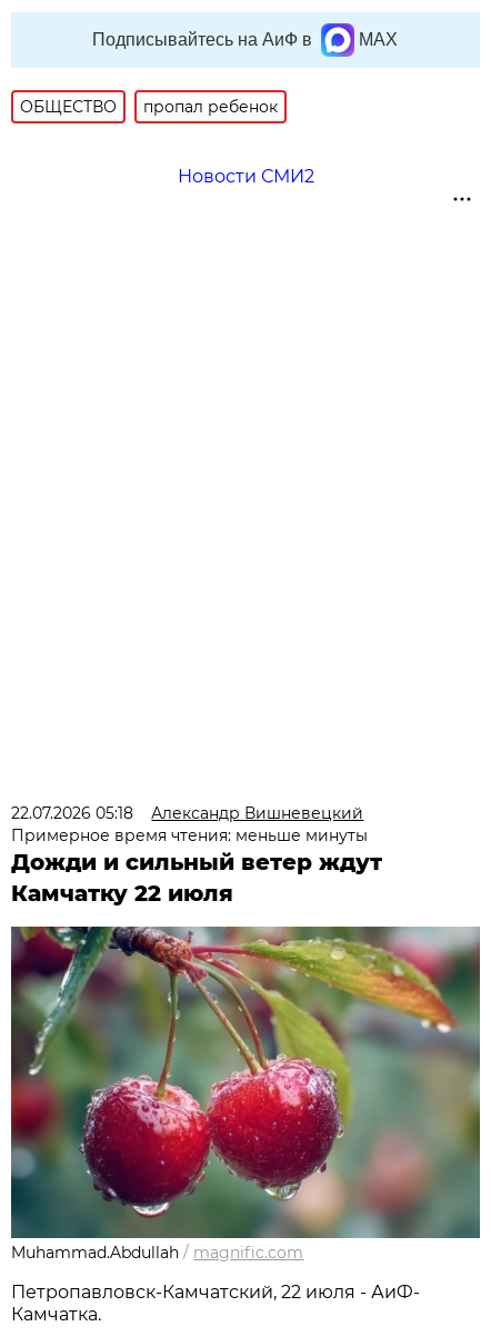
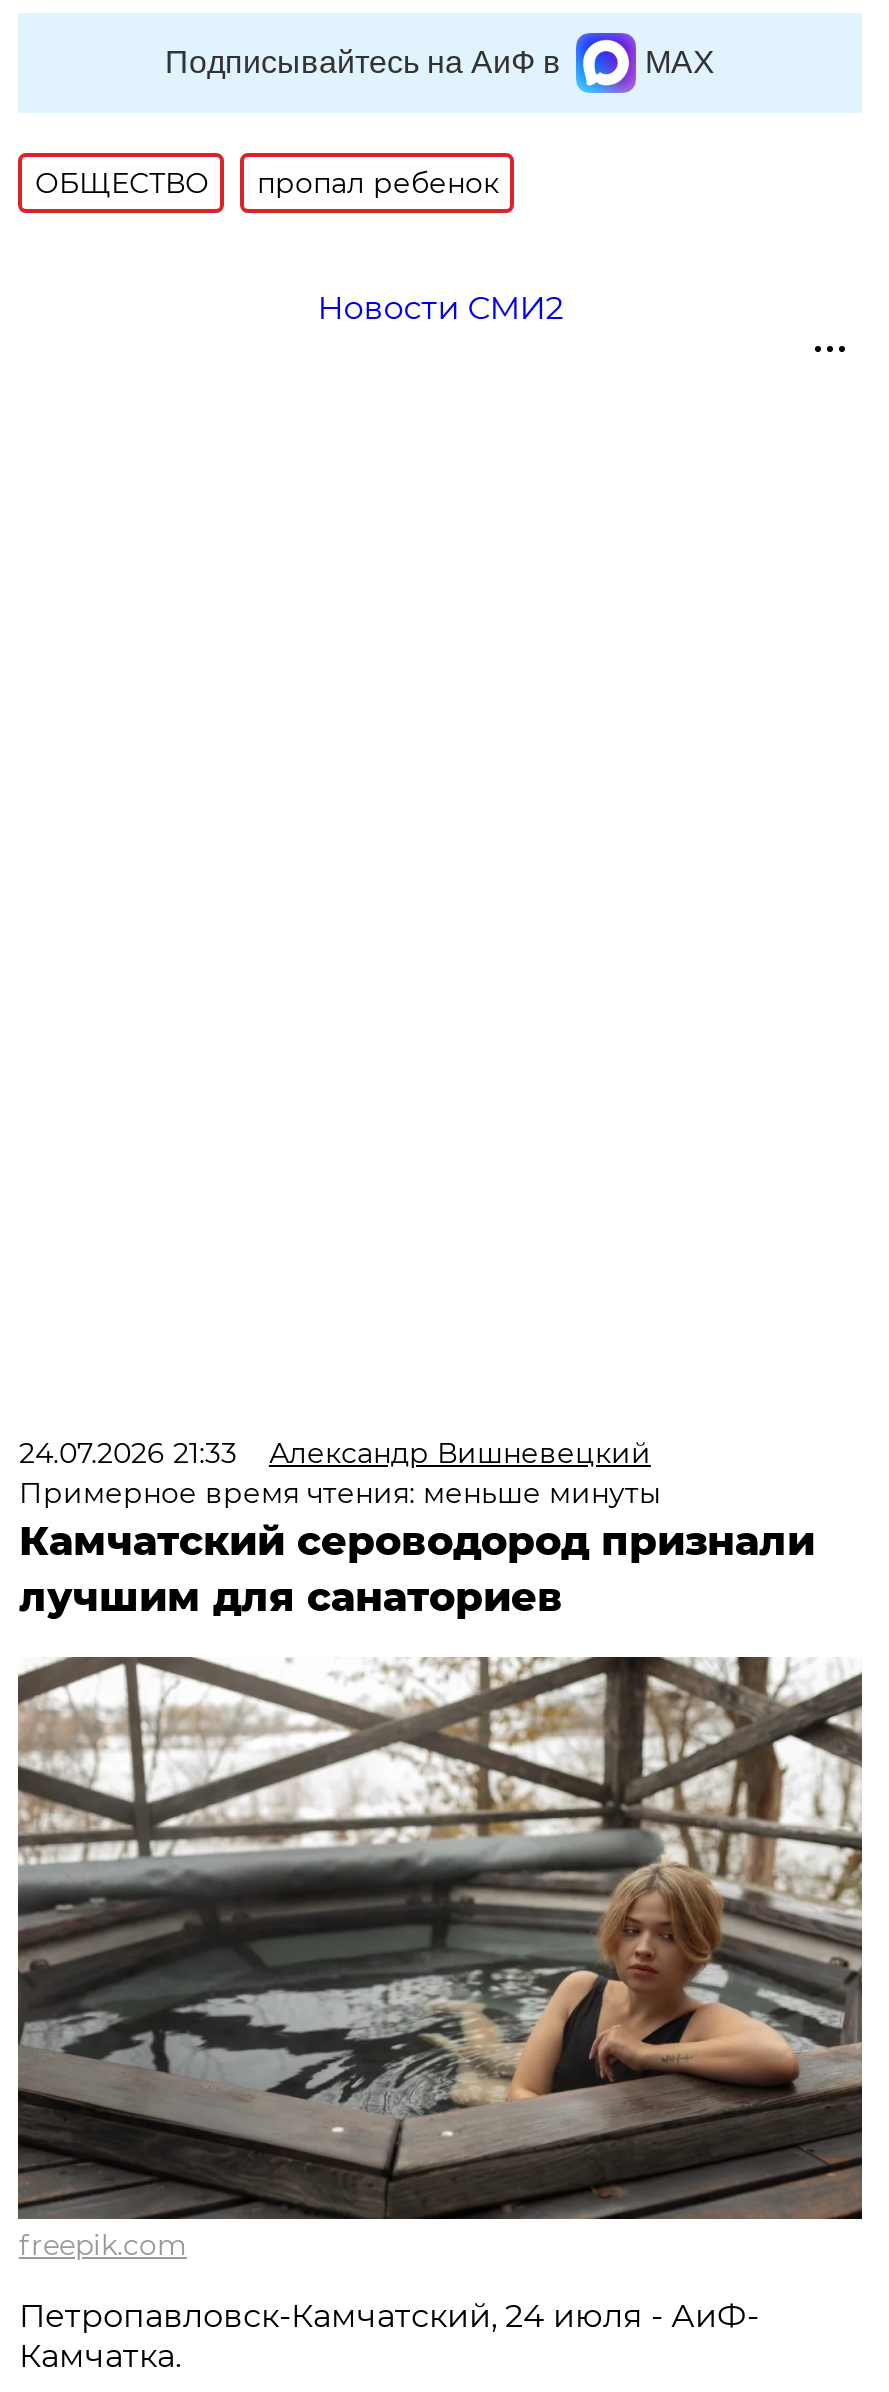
- 22.07.2026 05:18 Александр Вишневецкий
+ 24.07.2026 21:33 Александр Вишневецкий

- Дожди и сильный ветер ждут
- Камчатку 22 июля
+ Камчатский сероводород признали
+ лучшим для санаториев

- [image]
- Muhammad.Abdullah / magnific.com
+ [image]
+ freepik.com

- Петропавловск-Камчатский, 22 июля - АиФ-
+ Петропавловск-Камчатский, 24 июля - АиФ-
